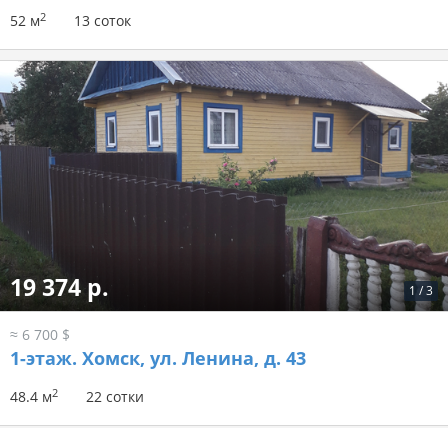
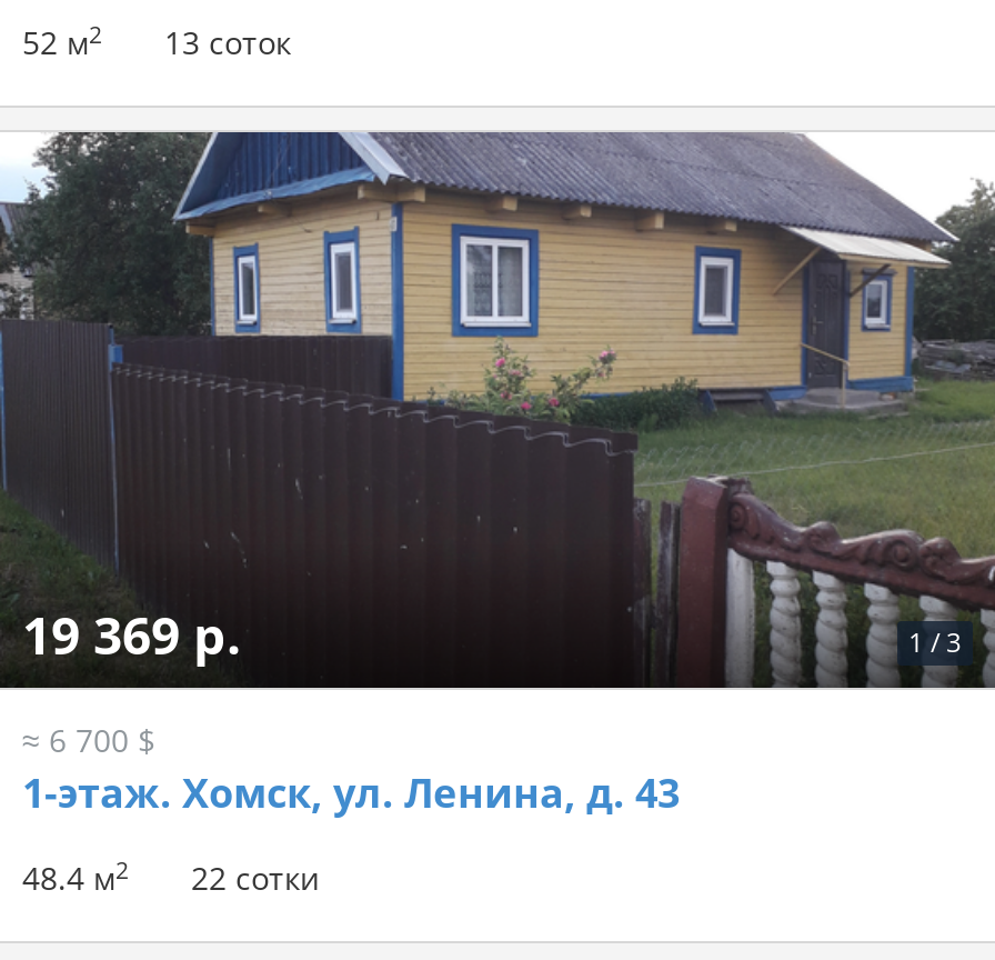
- 19 374 р.
+ 19 369 р.
